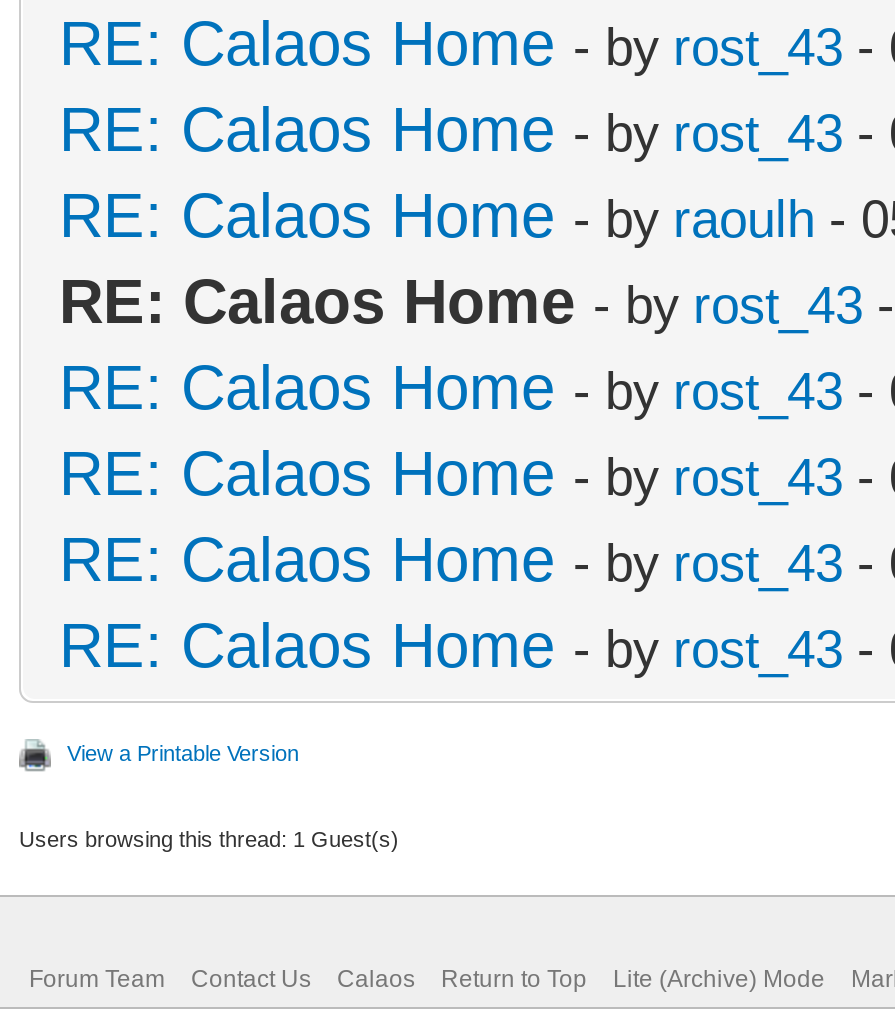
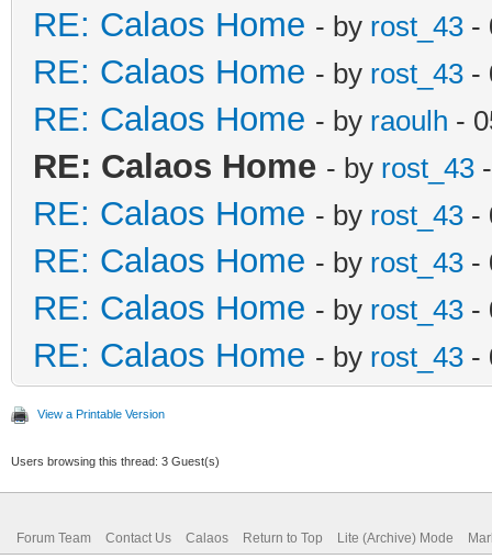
- Users browsing this thread: 1 Guest(s)
+ Users browsing this thread: 3 Guest(s)
